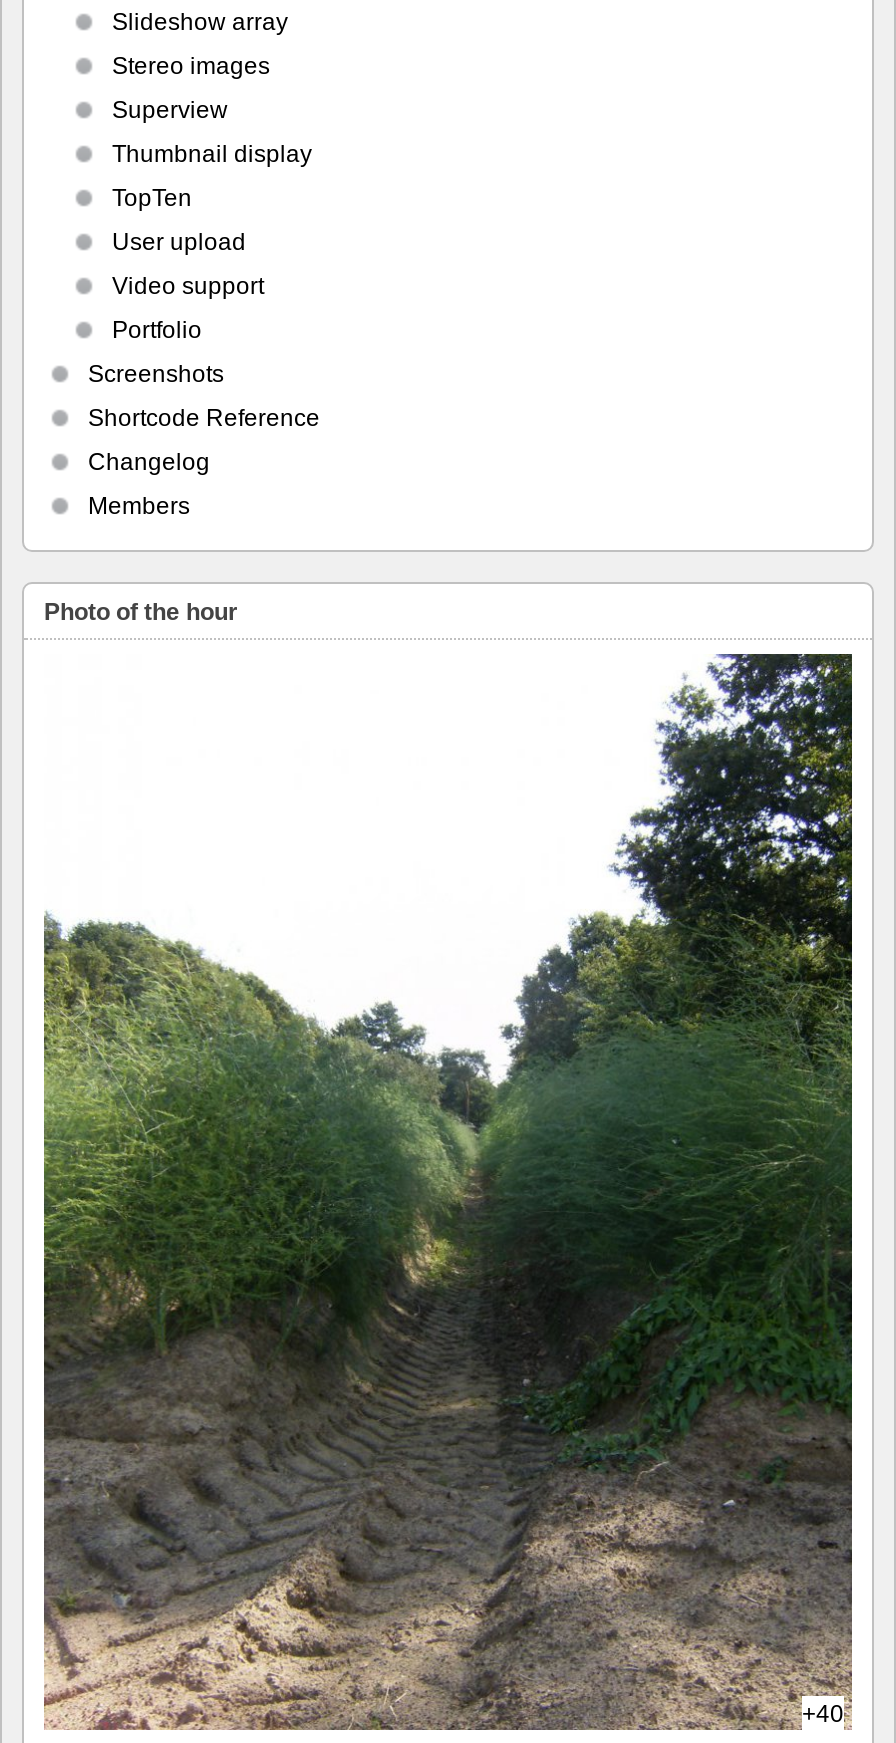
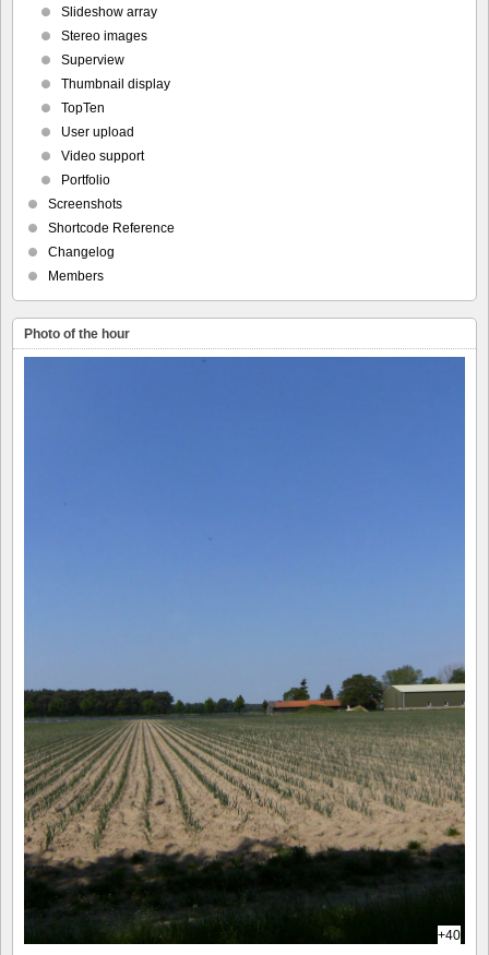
- [image]
+ [image]
